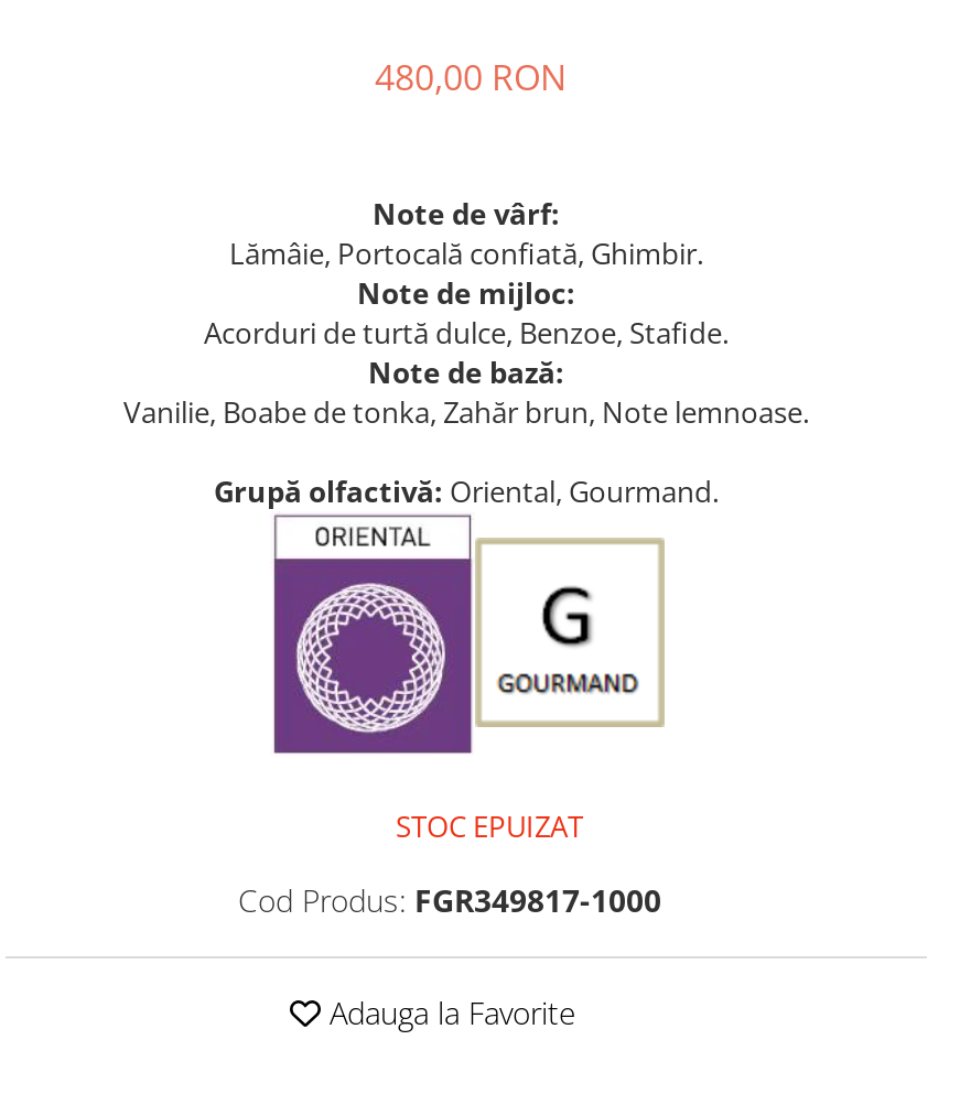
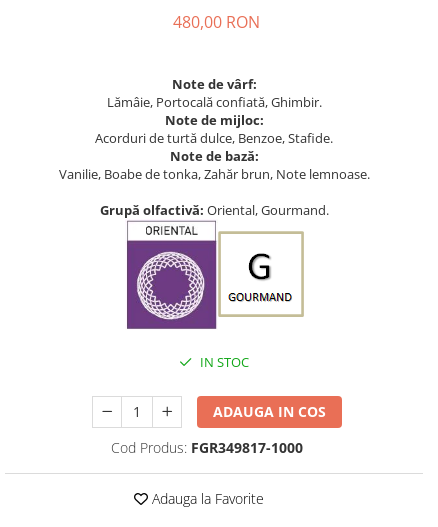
- STOC EPUIZAT
+ IN STOC
+ ADAUGA IN COS
